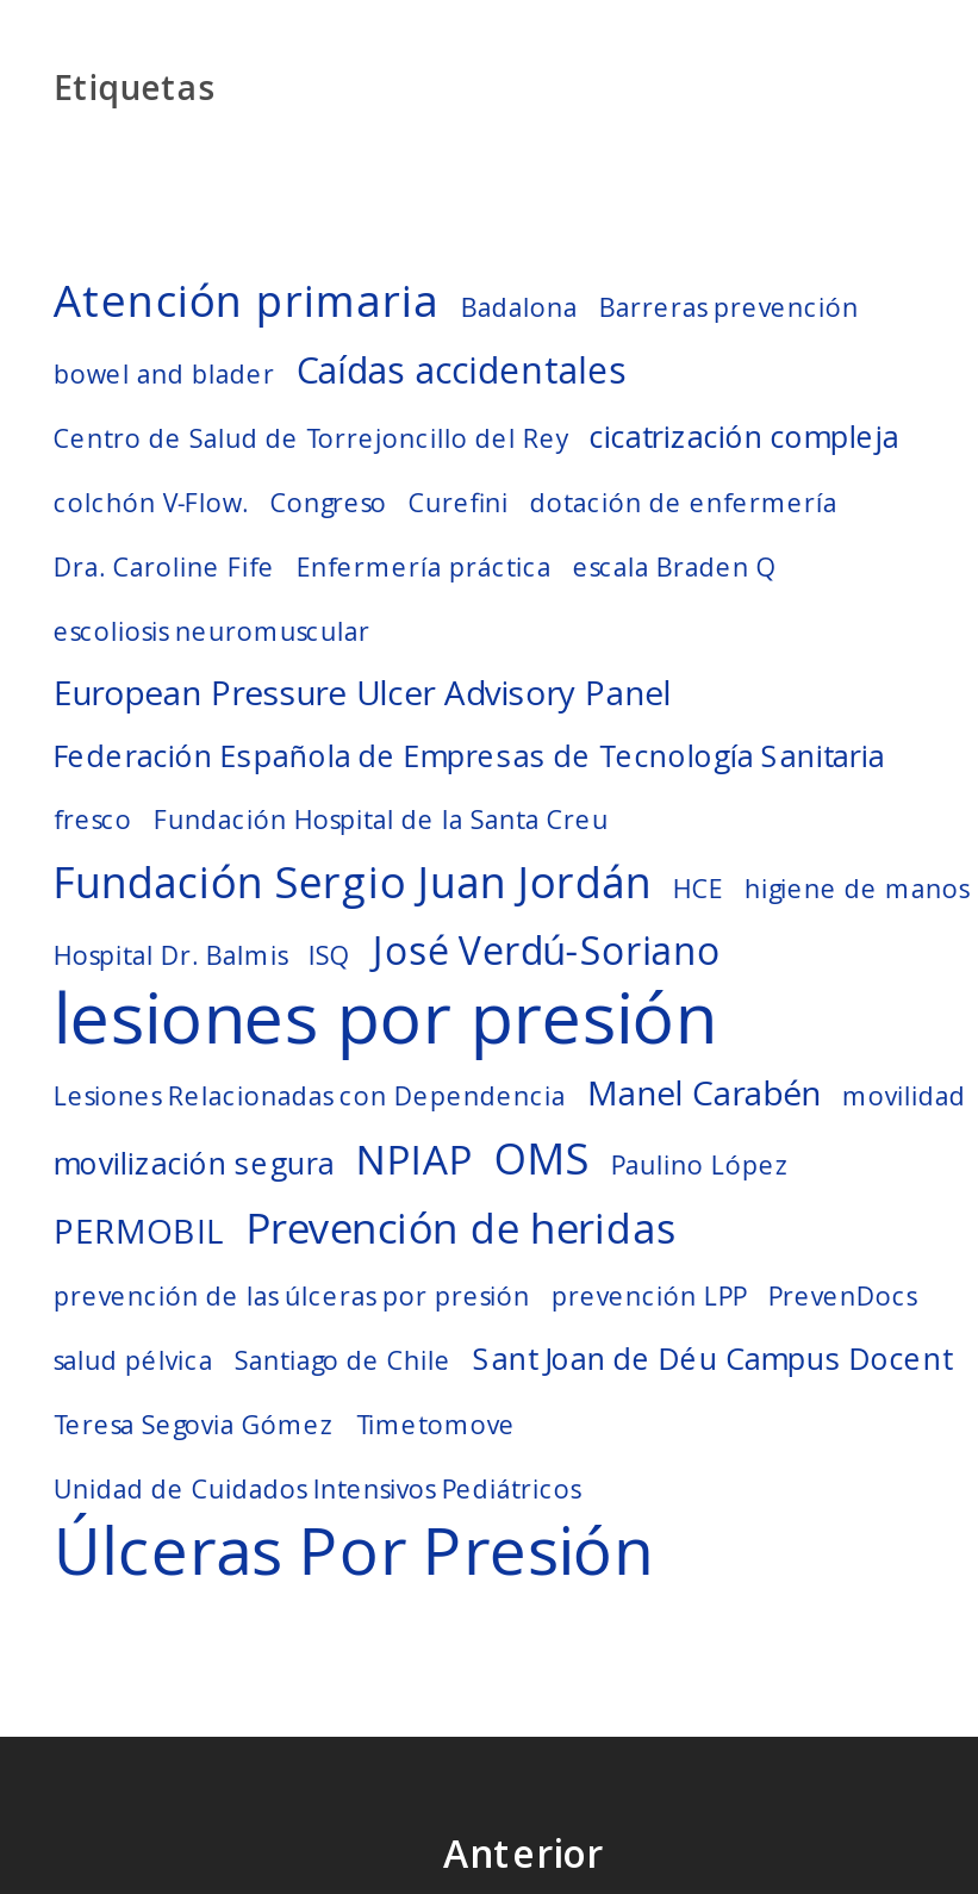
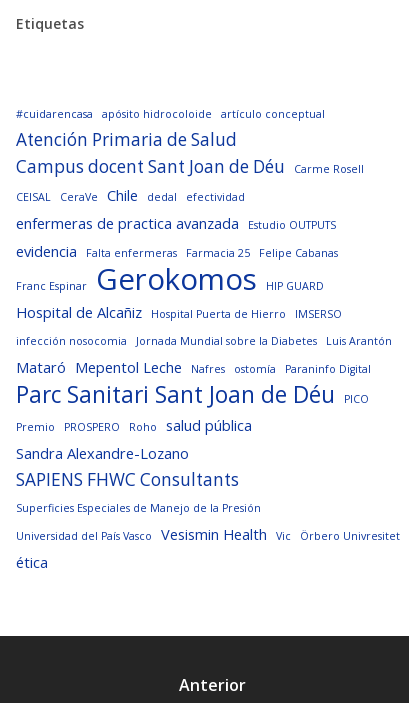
- Atención primaria
- Badalona
- Barreras prevención
- bowel and blader
- Caídas accidentales
- Centro de Salud de Torrejoncillo del Rey
- cicatrización compleja
- colchón V-Flow.
- Congreso
- Curefini
- dotación de enfermería
- Dra. Caroline Fife
- Enfermería práctica
- escala Braden Q
- escoliosis neuromuscular
- European Pressure Ulcer Advisory Panel
- Federación Española de Empresas de Tecnología Sanitaria
- fresco
- Fundación Hospital de la Santa Creu
- Fundación Sergio Juan Jordán
- HCE
- higiene de manos
- Hospital Dr. Balmis
- ISQ
- José Verdú-Soriano
- lesiones por presión
- Lesiones Relacionadas con Dependencia
- Manel Carabén
- movilidad
- movilización segura NPIAP OMS
- Paulino López
- PERMOBIL Prevención de heridas
- prevención de las úlceras por presión
- prevención LPP
- PrevenDocs
- salud pélvica
- Santiago de Chile
- Sant Joan de Déu Campus Docent
- Teresa Segovia Gómez
- Timetomove
- Unidad de Cuidados Intensivos Pediátricos
- Úlceras Por Presión
+ #cuidarencasa
+ apósito hidrocoloide
+ artículo conceptual
+ Atención Primaria de Salud
+ Campus docent Sant Joan de Déu
+ Carme Rosell
+ CEISAL
+ CeraVe
+ Chile
+ dedal
+ efectividad
+ enfermeras de practica avanzada
+ Estudio OUTPUTS
+ evidencia
+ Falta enfermeras
+ Farmacia 25
+ Felipe Cabanas
+ Franc Espinar
+ Gerokomos
+ HIP GUARD
+ Hospital de Alcañiz
+ Hospital Puerta de Hierro
+ IMSERSO
+ infección nosocomia
+ Jornada Mundial sobre la Diabetes
+ Luis Arantón
+ Mataró Mepentol Leche
+ Nafres
+ ostomía
+ Paraninfo Digital
+ Parc Sanitari Sant Joan de Déu
+ PICO
+ Premio
+ PROSPERO
+ Roho
+ salud pública
+ Sandra Alexandre-Lozano
+ SAPIENS FHWC Consultants
+ Superficies Especiales de Manejo de la Presión
+ Universidad del País Vasco
+ Vesismin Health
+ Vic
+ Örbero Univresitet
+ ética
